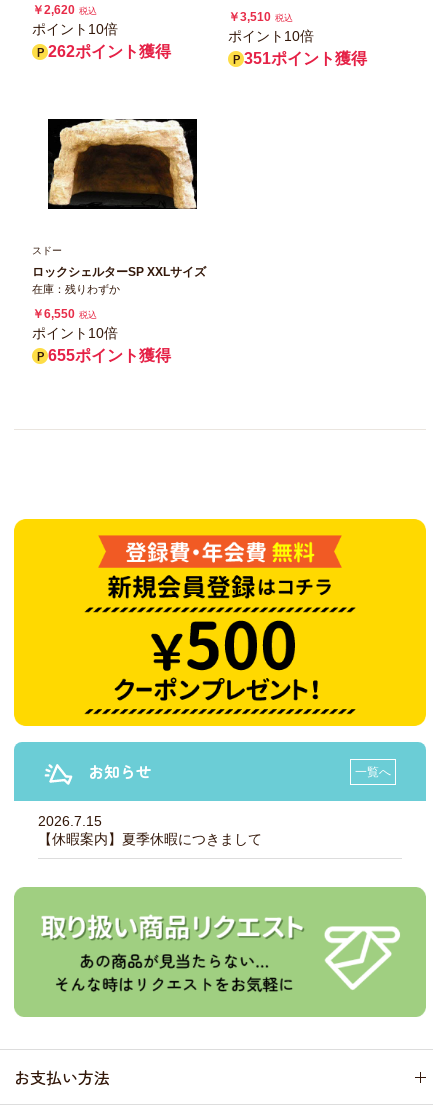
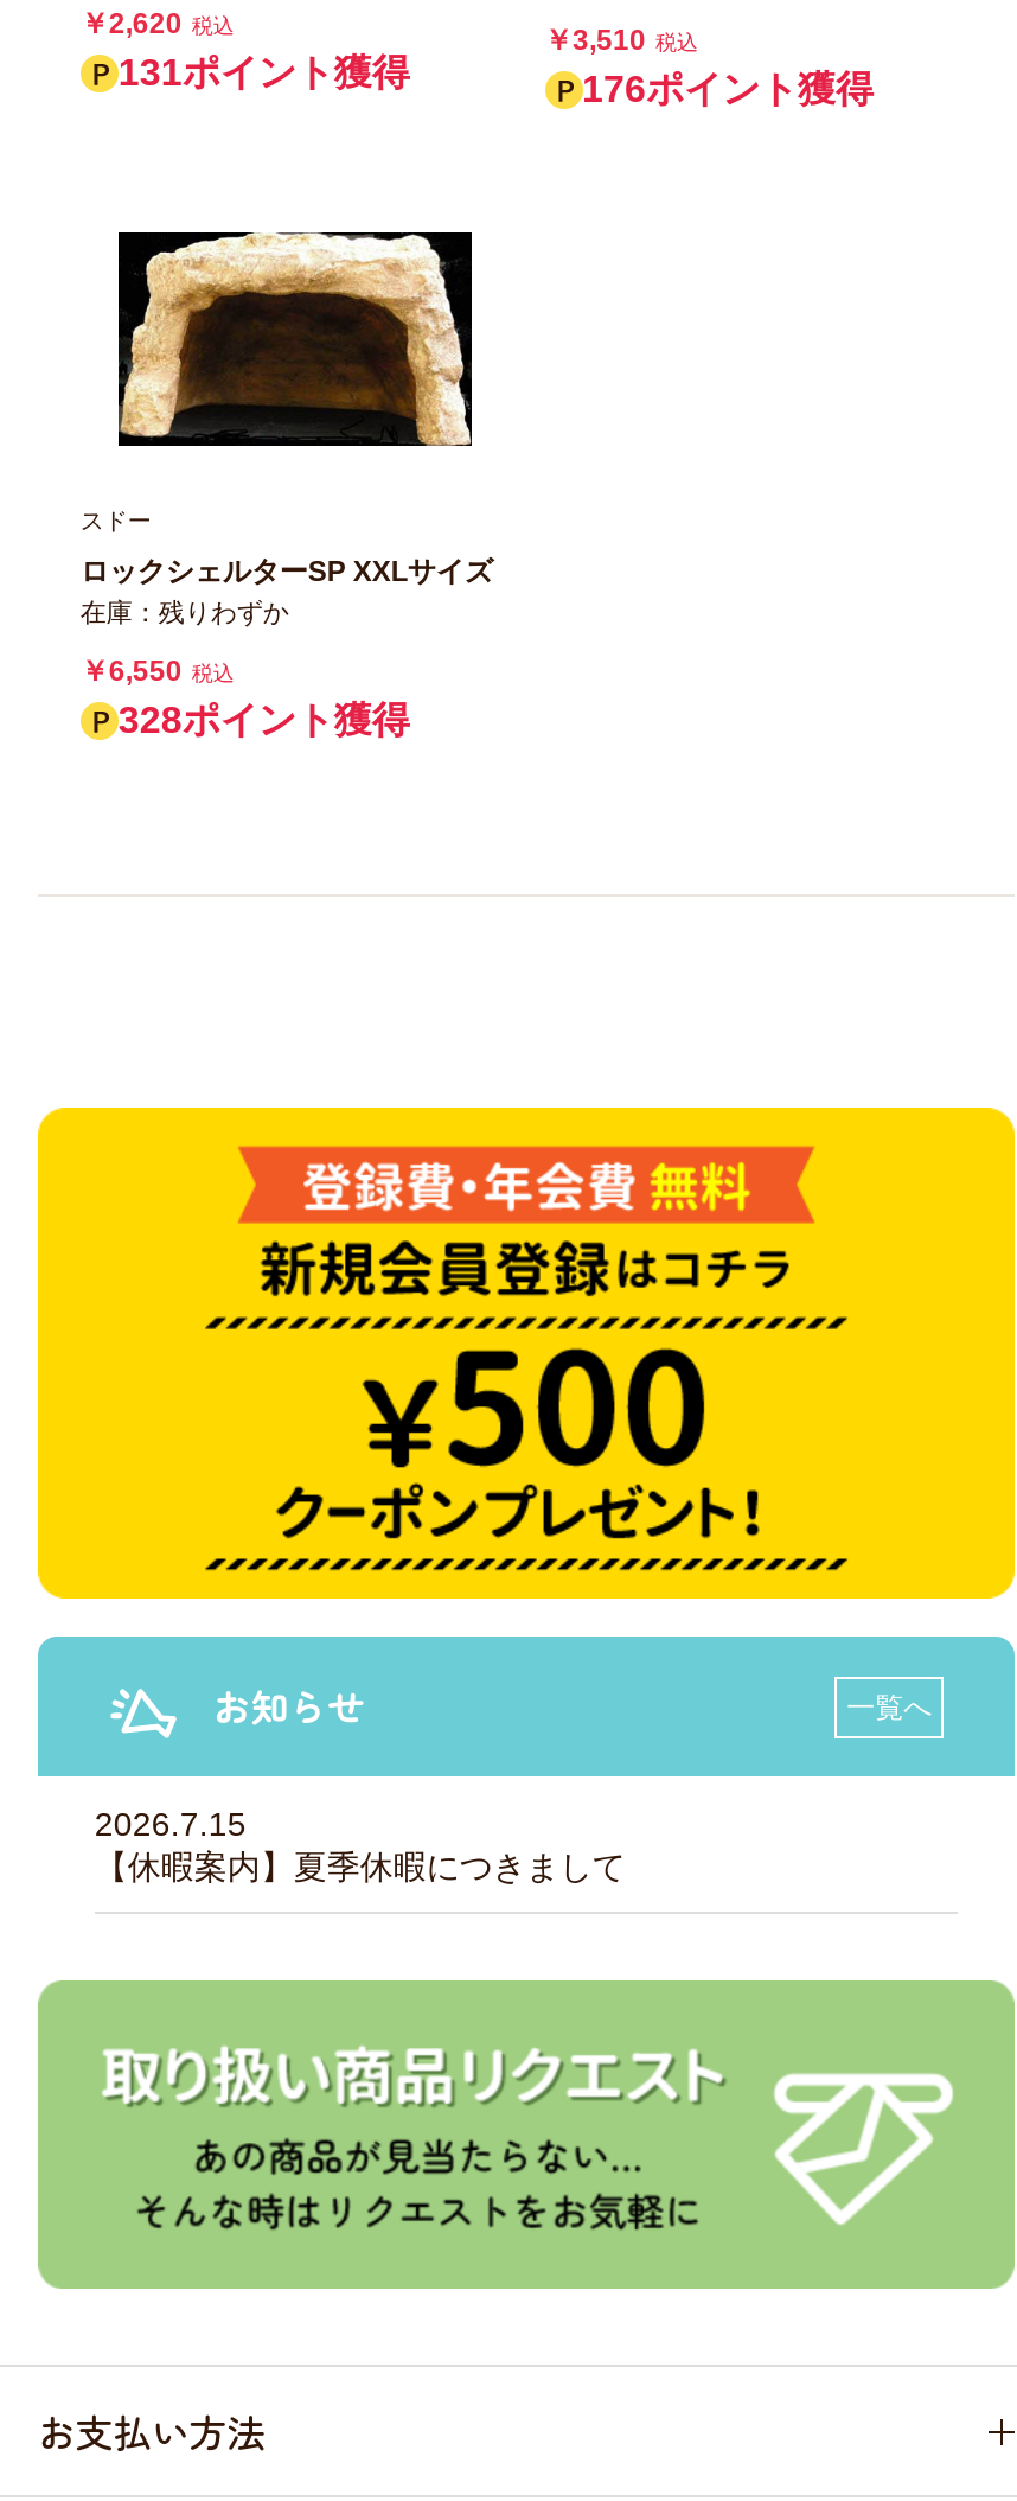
- ポイント10倍
- 262ポイント獲得
+ 131ポイント獲得

- ポイント10倍
- 351ポイント獲得
+ 176ポイント獲得

moved down: [image]

- ポイント10倍
- 655ポイント獲得
+ 328ポイント獲得
